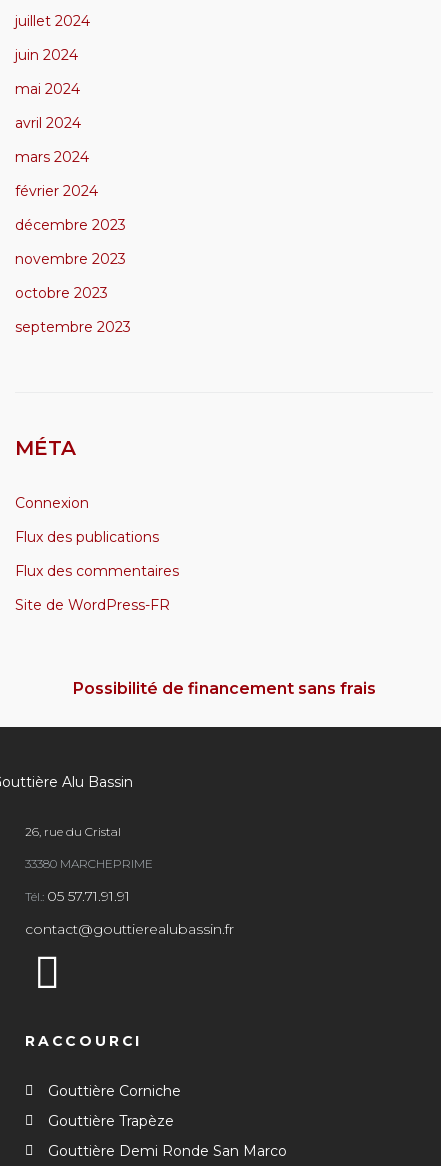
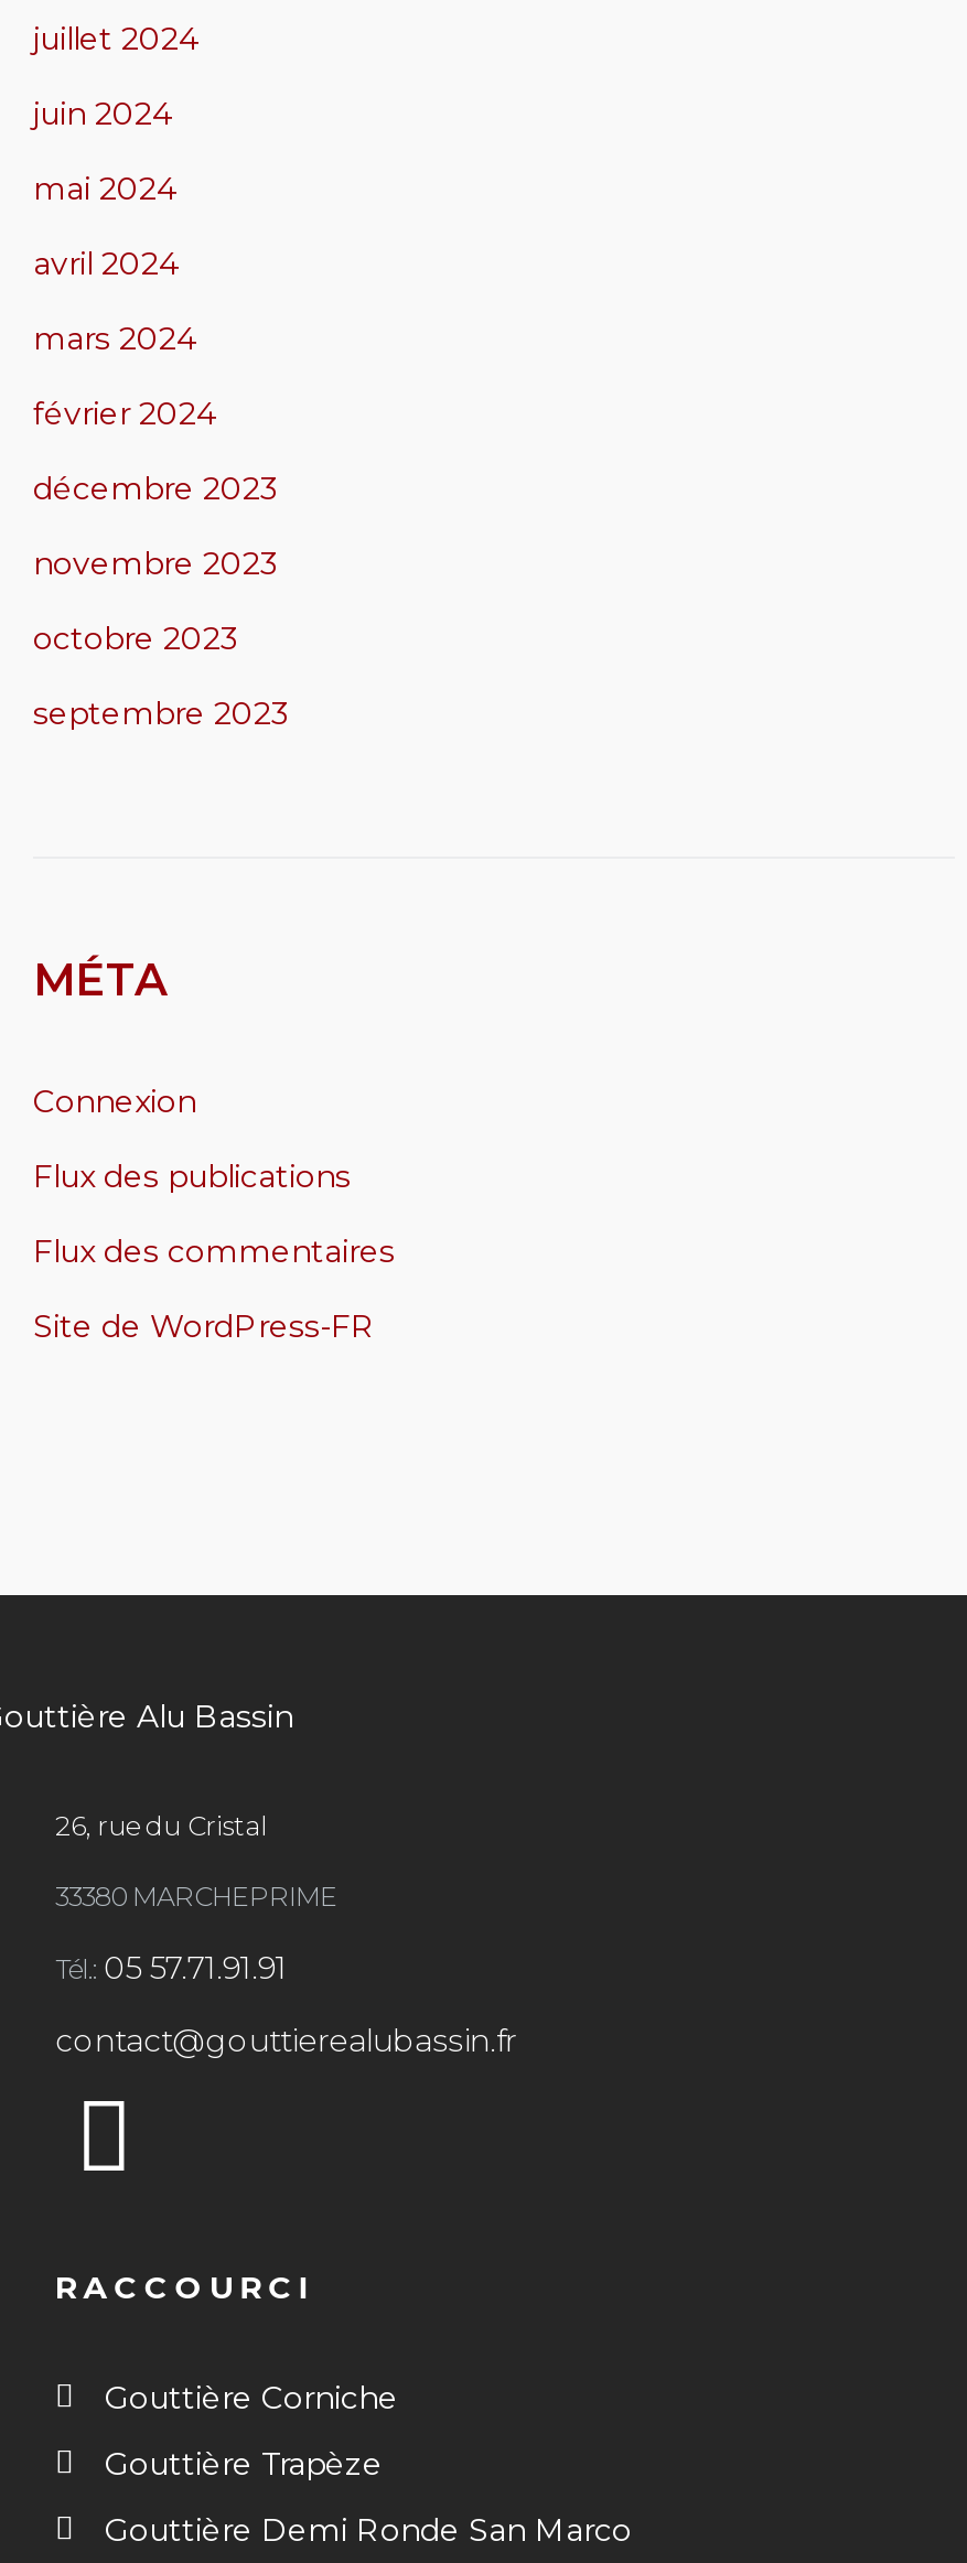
- Possibilité de financement sans frais
